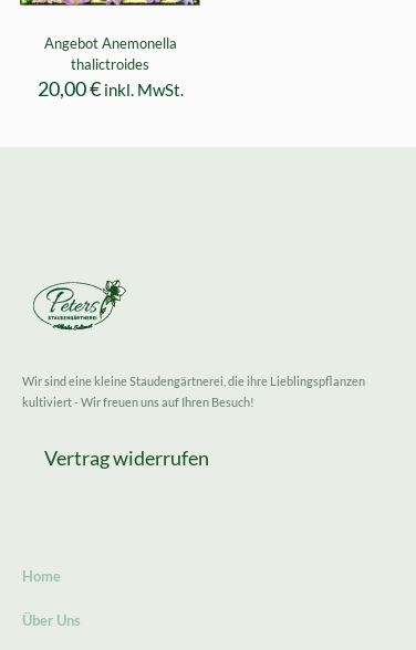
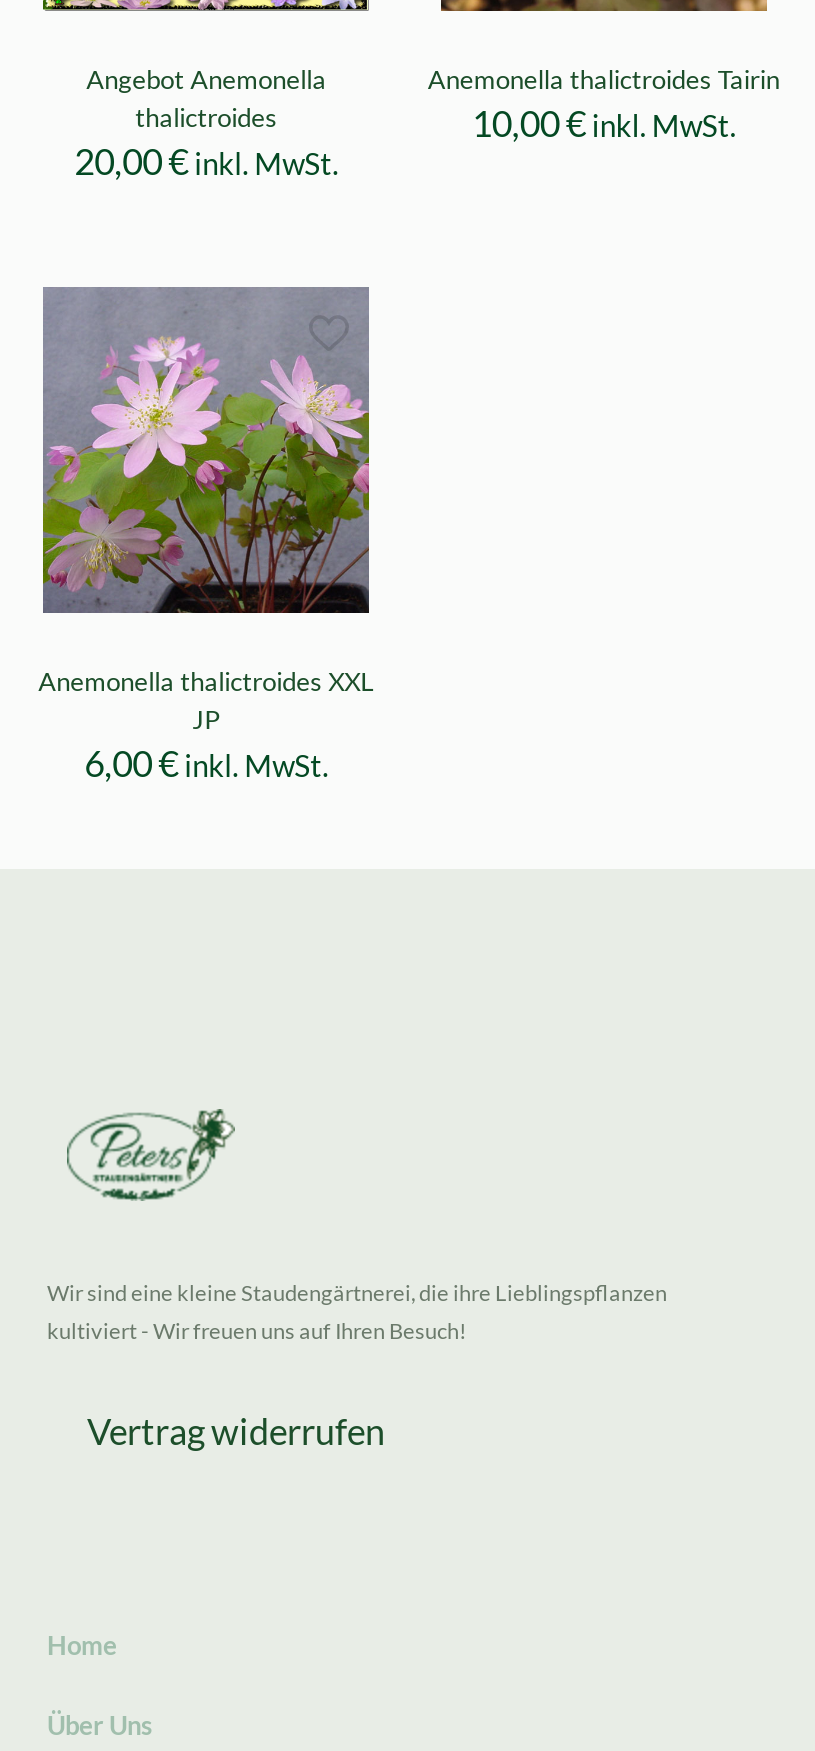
+ Anemonella thalictroides Tairin
+ 10,00€ inkl. MwSt.

+ [image]
+ Anemonella thalictroides XXL
+ JP
+ 6,00€ inkl. MwSt.
